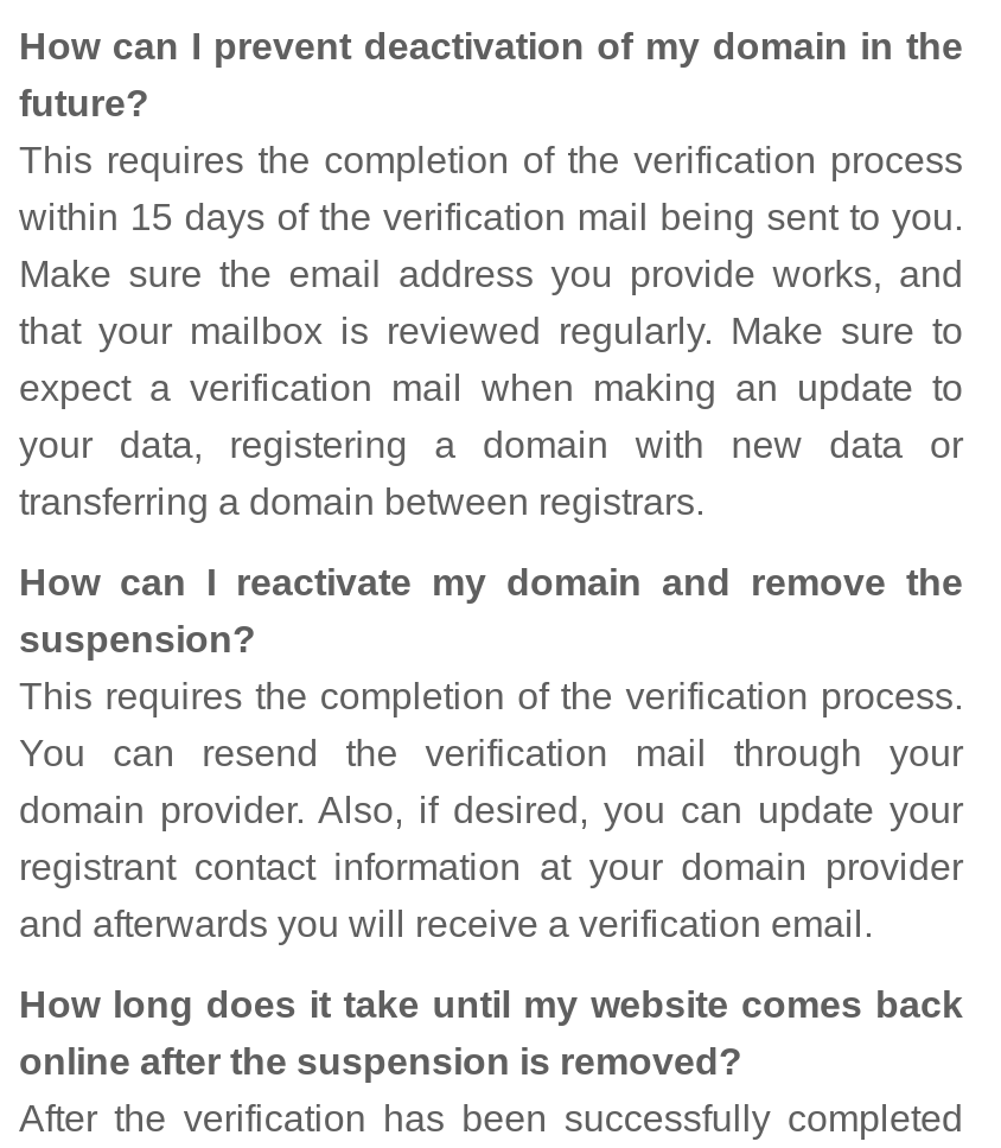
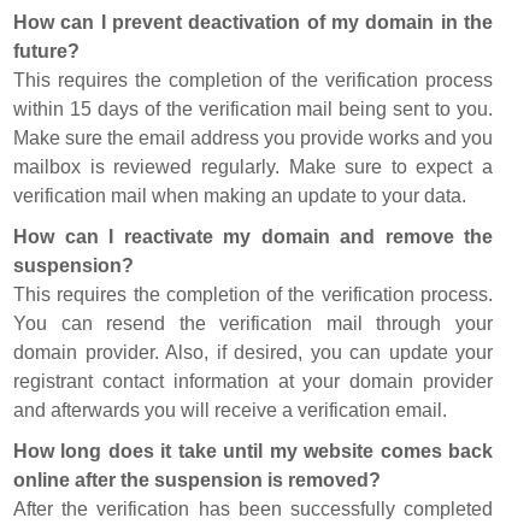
- Make sure the email address you provide works, and
- that your mailbox is reviewed regularly. Make sure to
- expect a verification mail when making an update to
- your data, registering a domain with new data or
- transferring a domain between registrars.
+ Make sure the email address you provide works and you
+ mailbox is reviewed regularly. Make sure to expect a
+ verification mail when making an update to your data.
